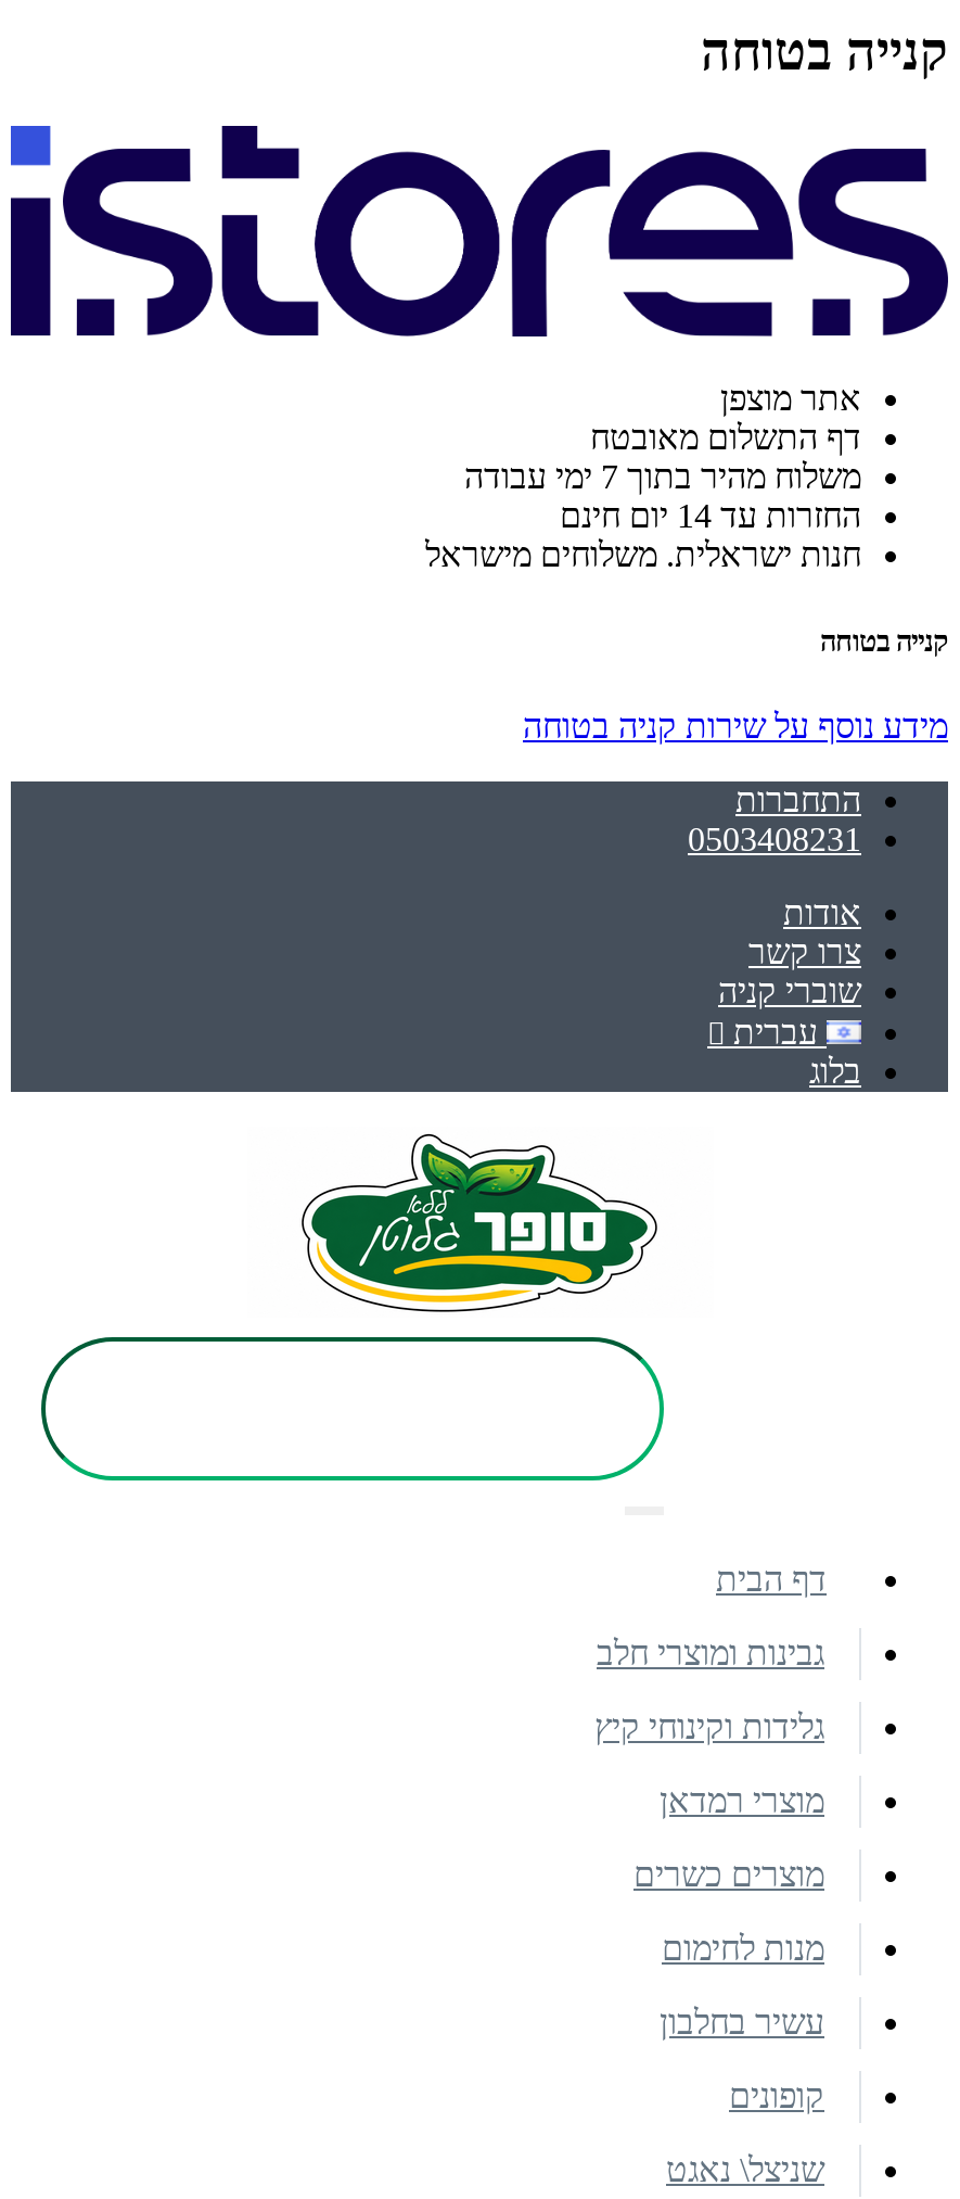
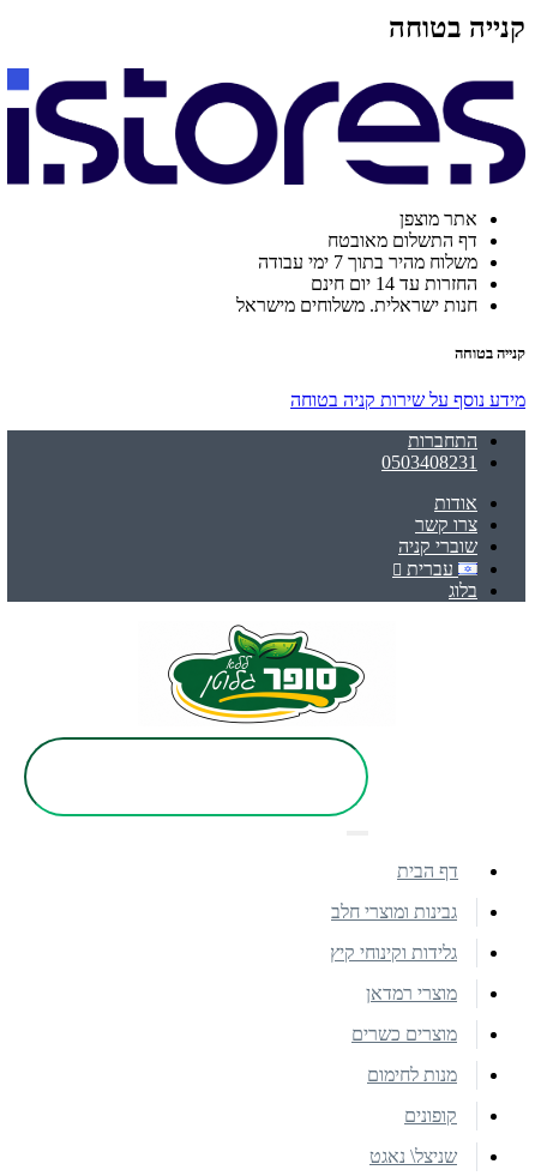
- עשיר בחלבון
